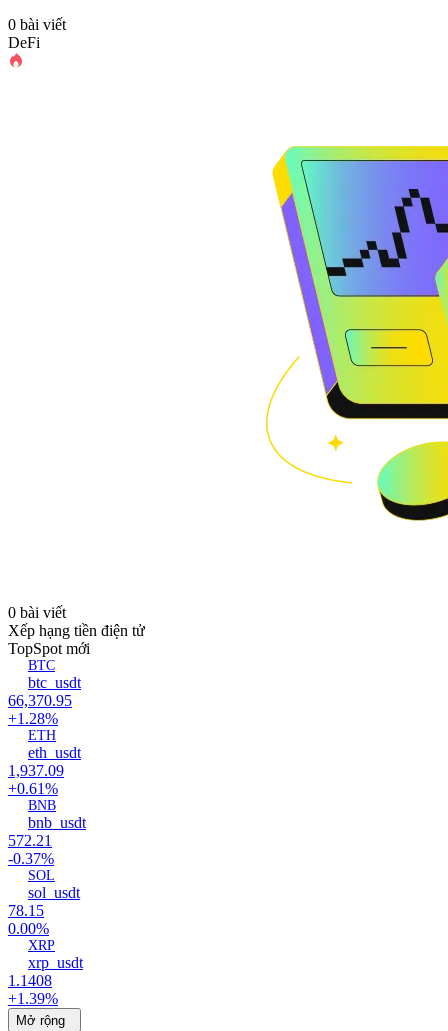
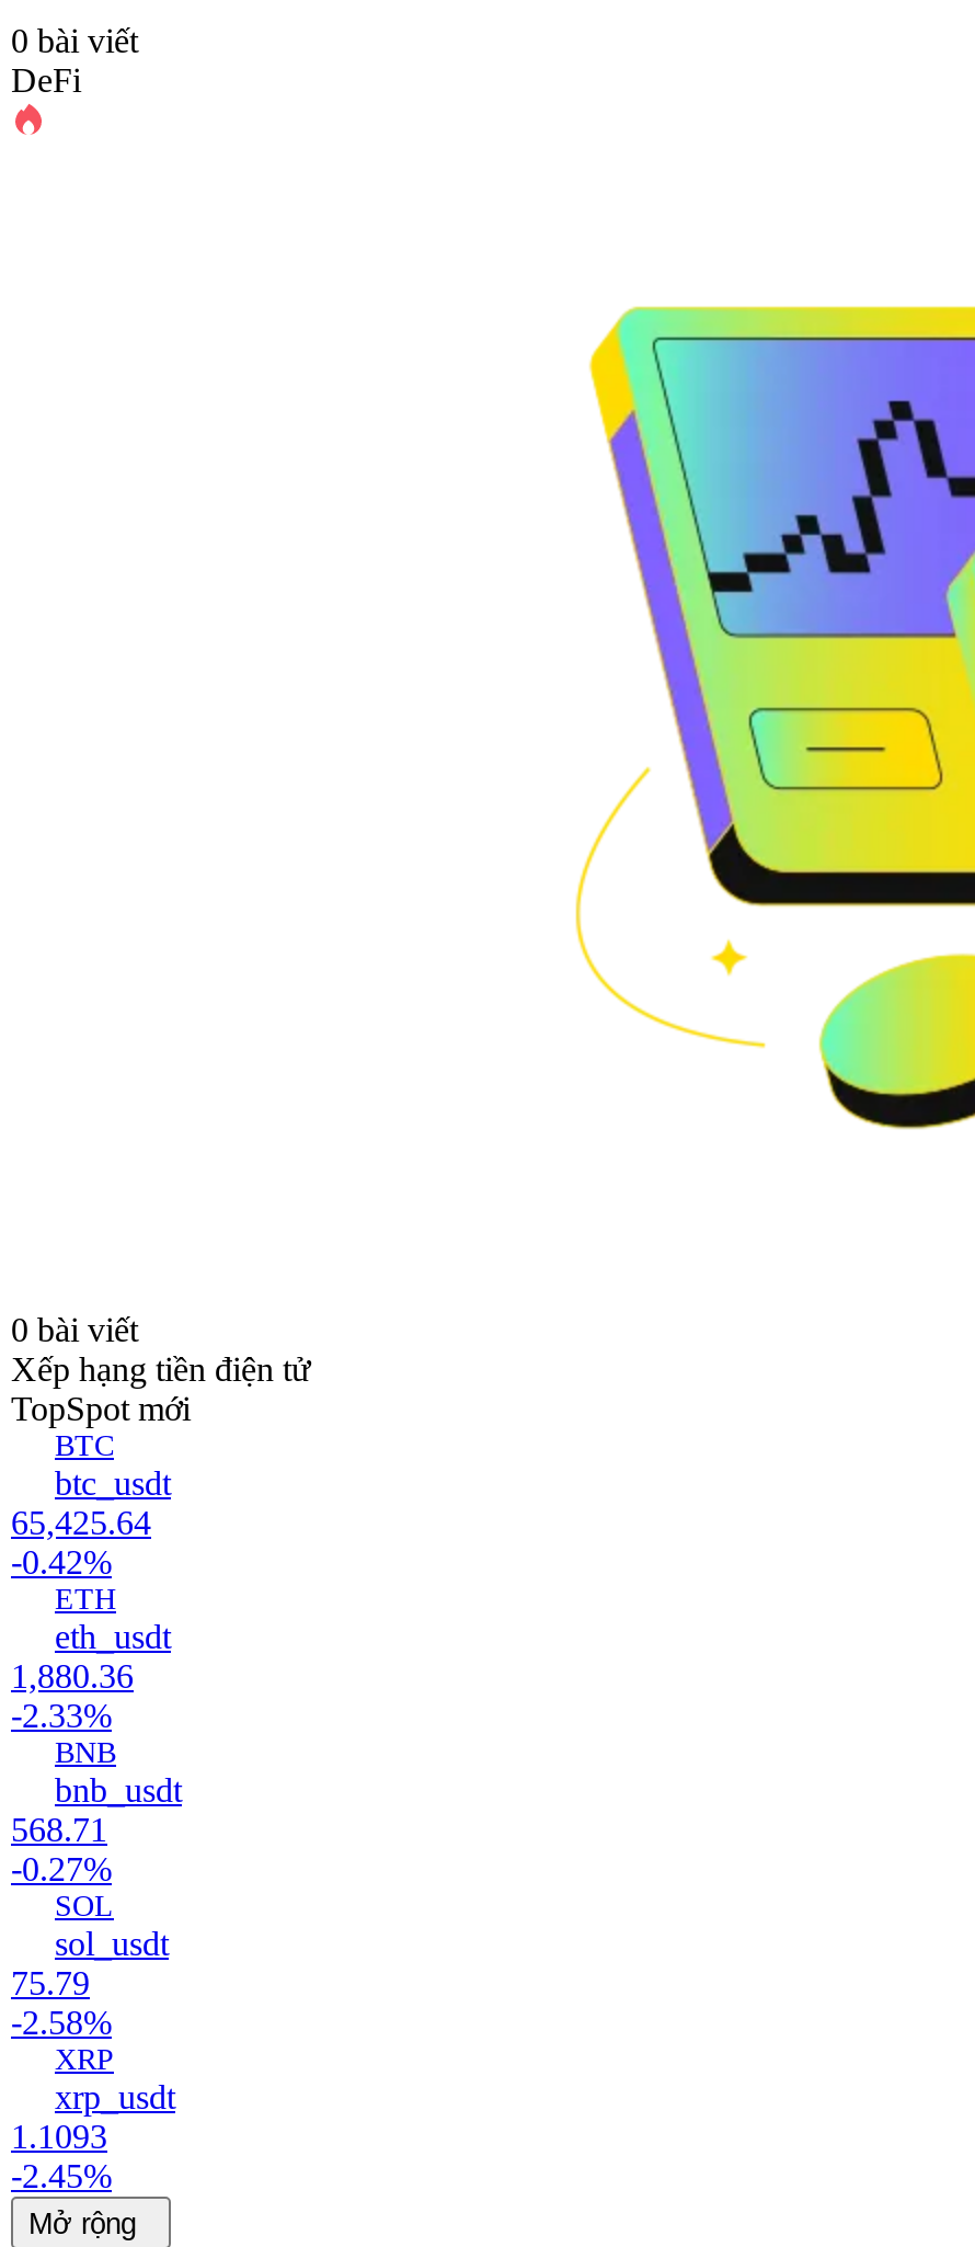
- 66,370.95
+ 65,425.64

- +1.28%
+ -0.42%

- 1,937.09
+ 1,880.36

- +0.61%
+ -2.33%

- 572.21
+ 568.71

- -0.37%
+ -0.27%

- 78.15
+ 75.79

- 0.00%
+ -2.58%

- 1.1408
+ 1.1093

- +1.39%
+ -2.45%
